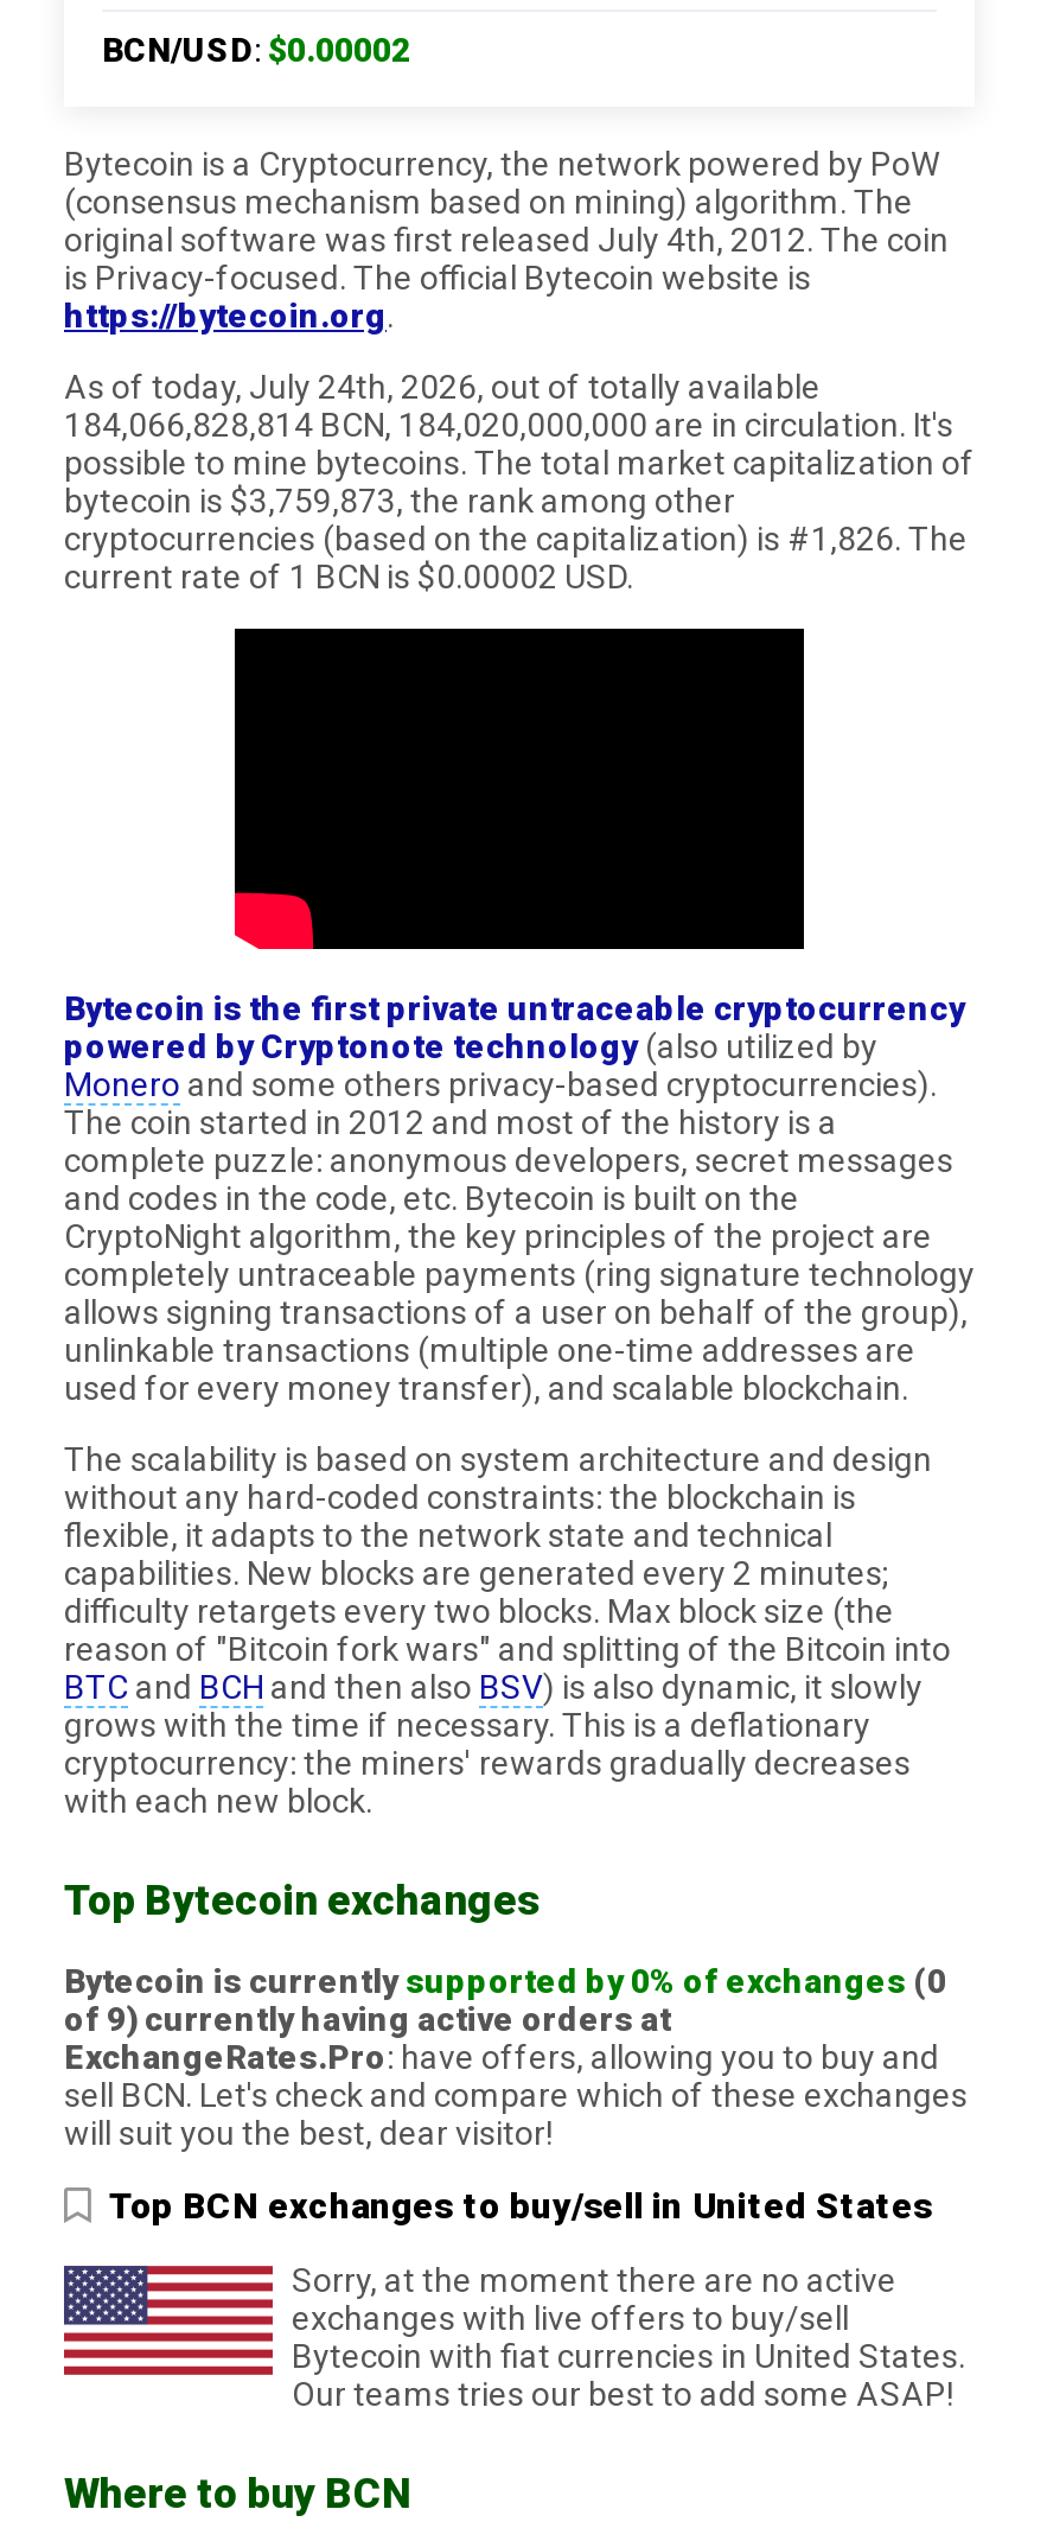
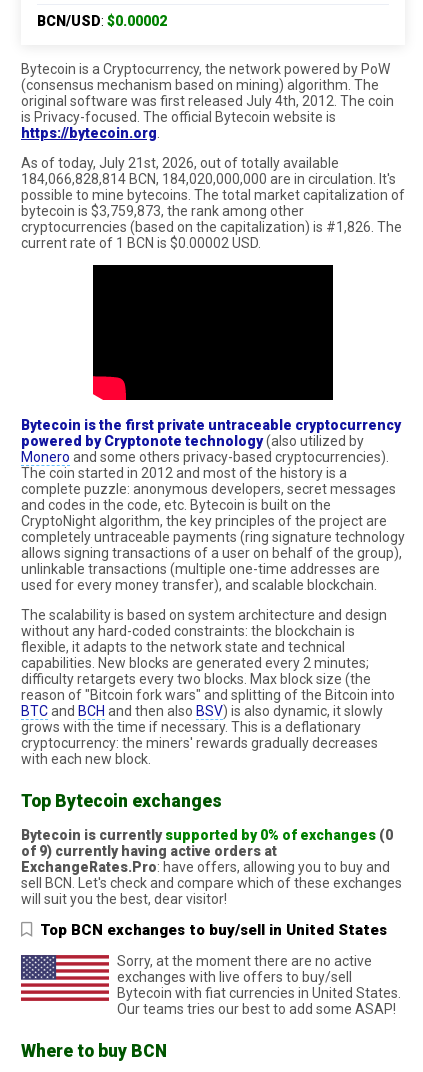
- As of today, July 24th, 2026, out of totally available
+ As of today, July 21st, 2026, out of totally available
